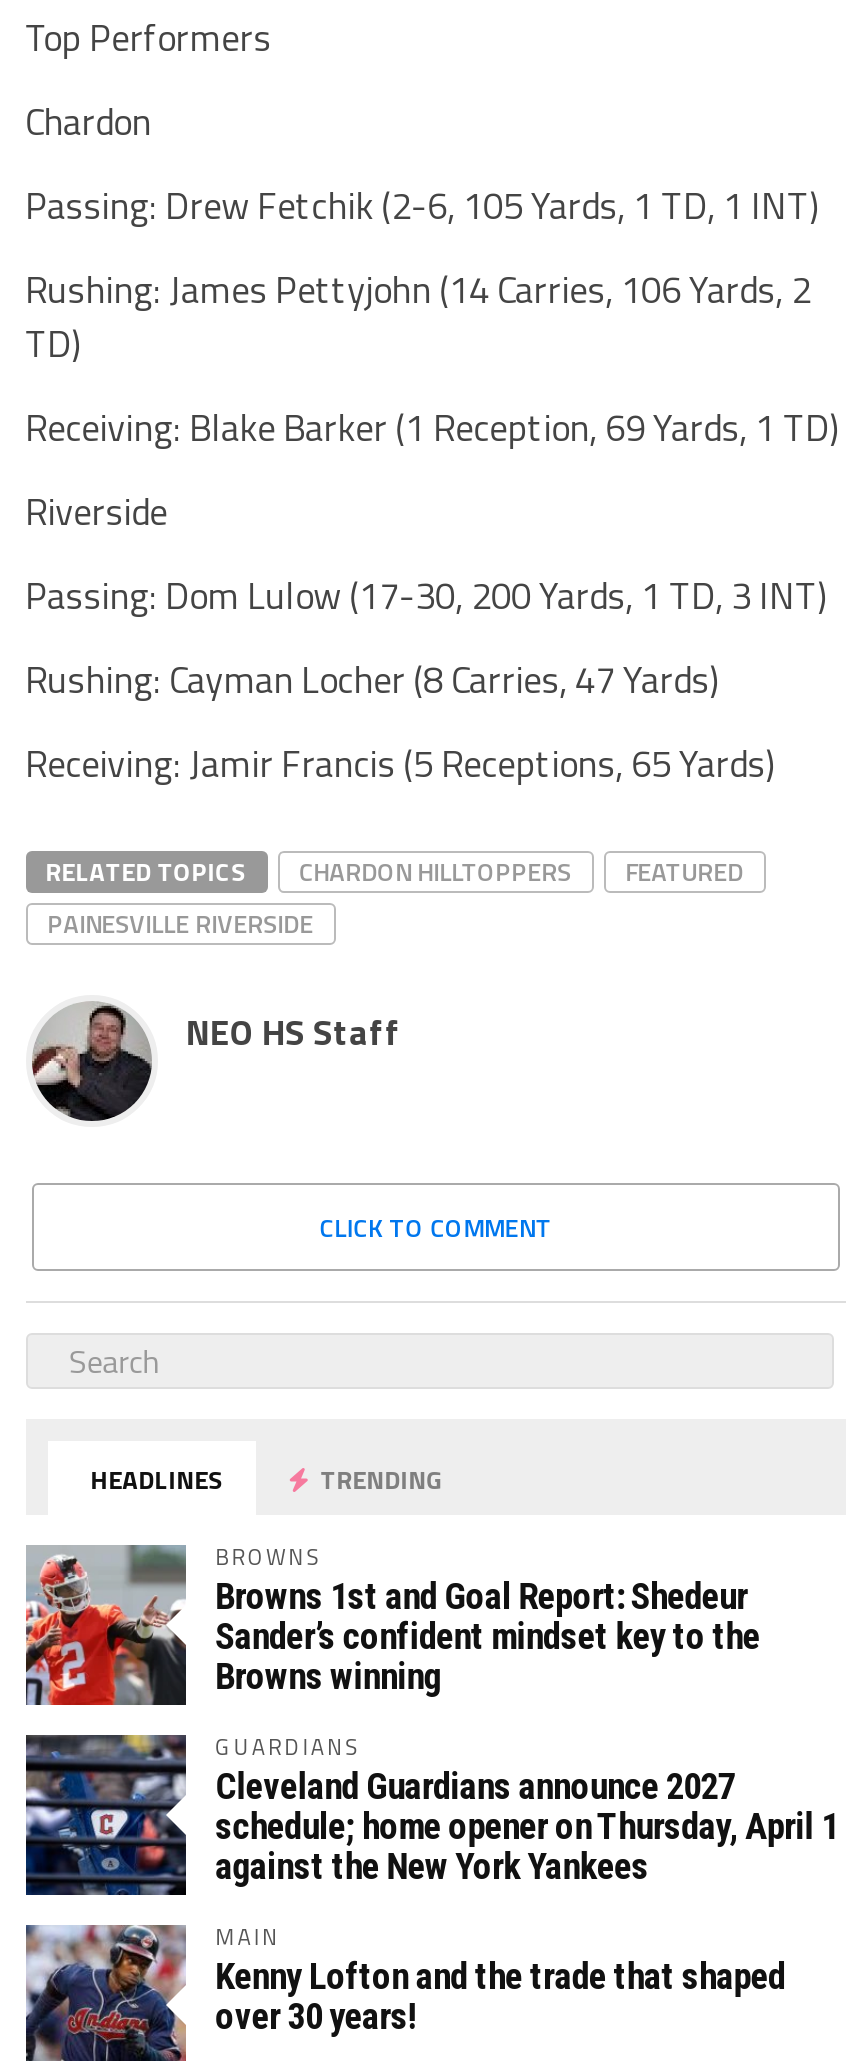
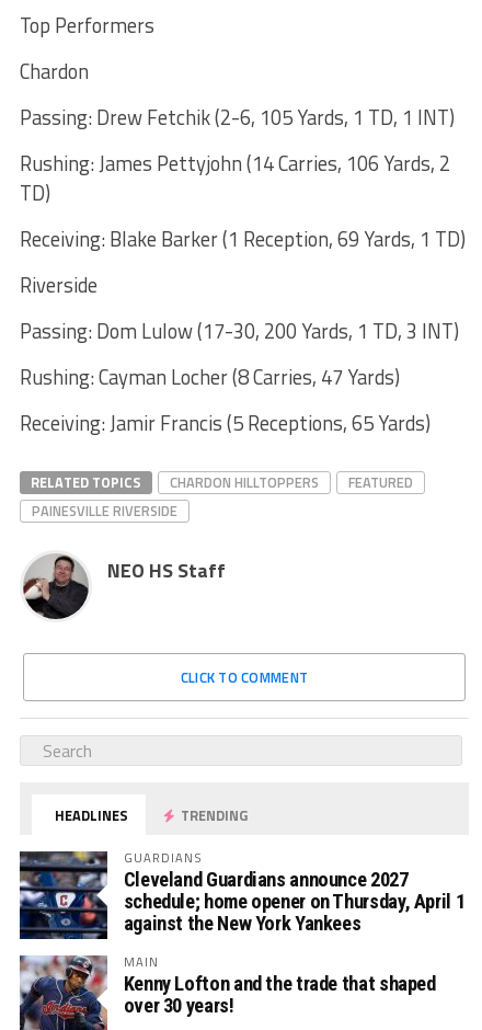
- [image]
- BROWNS
- Browns 1st and Goal Report: Shedeur
- Sander’s confident mindset key to the
- Browns winning
